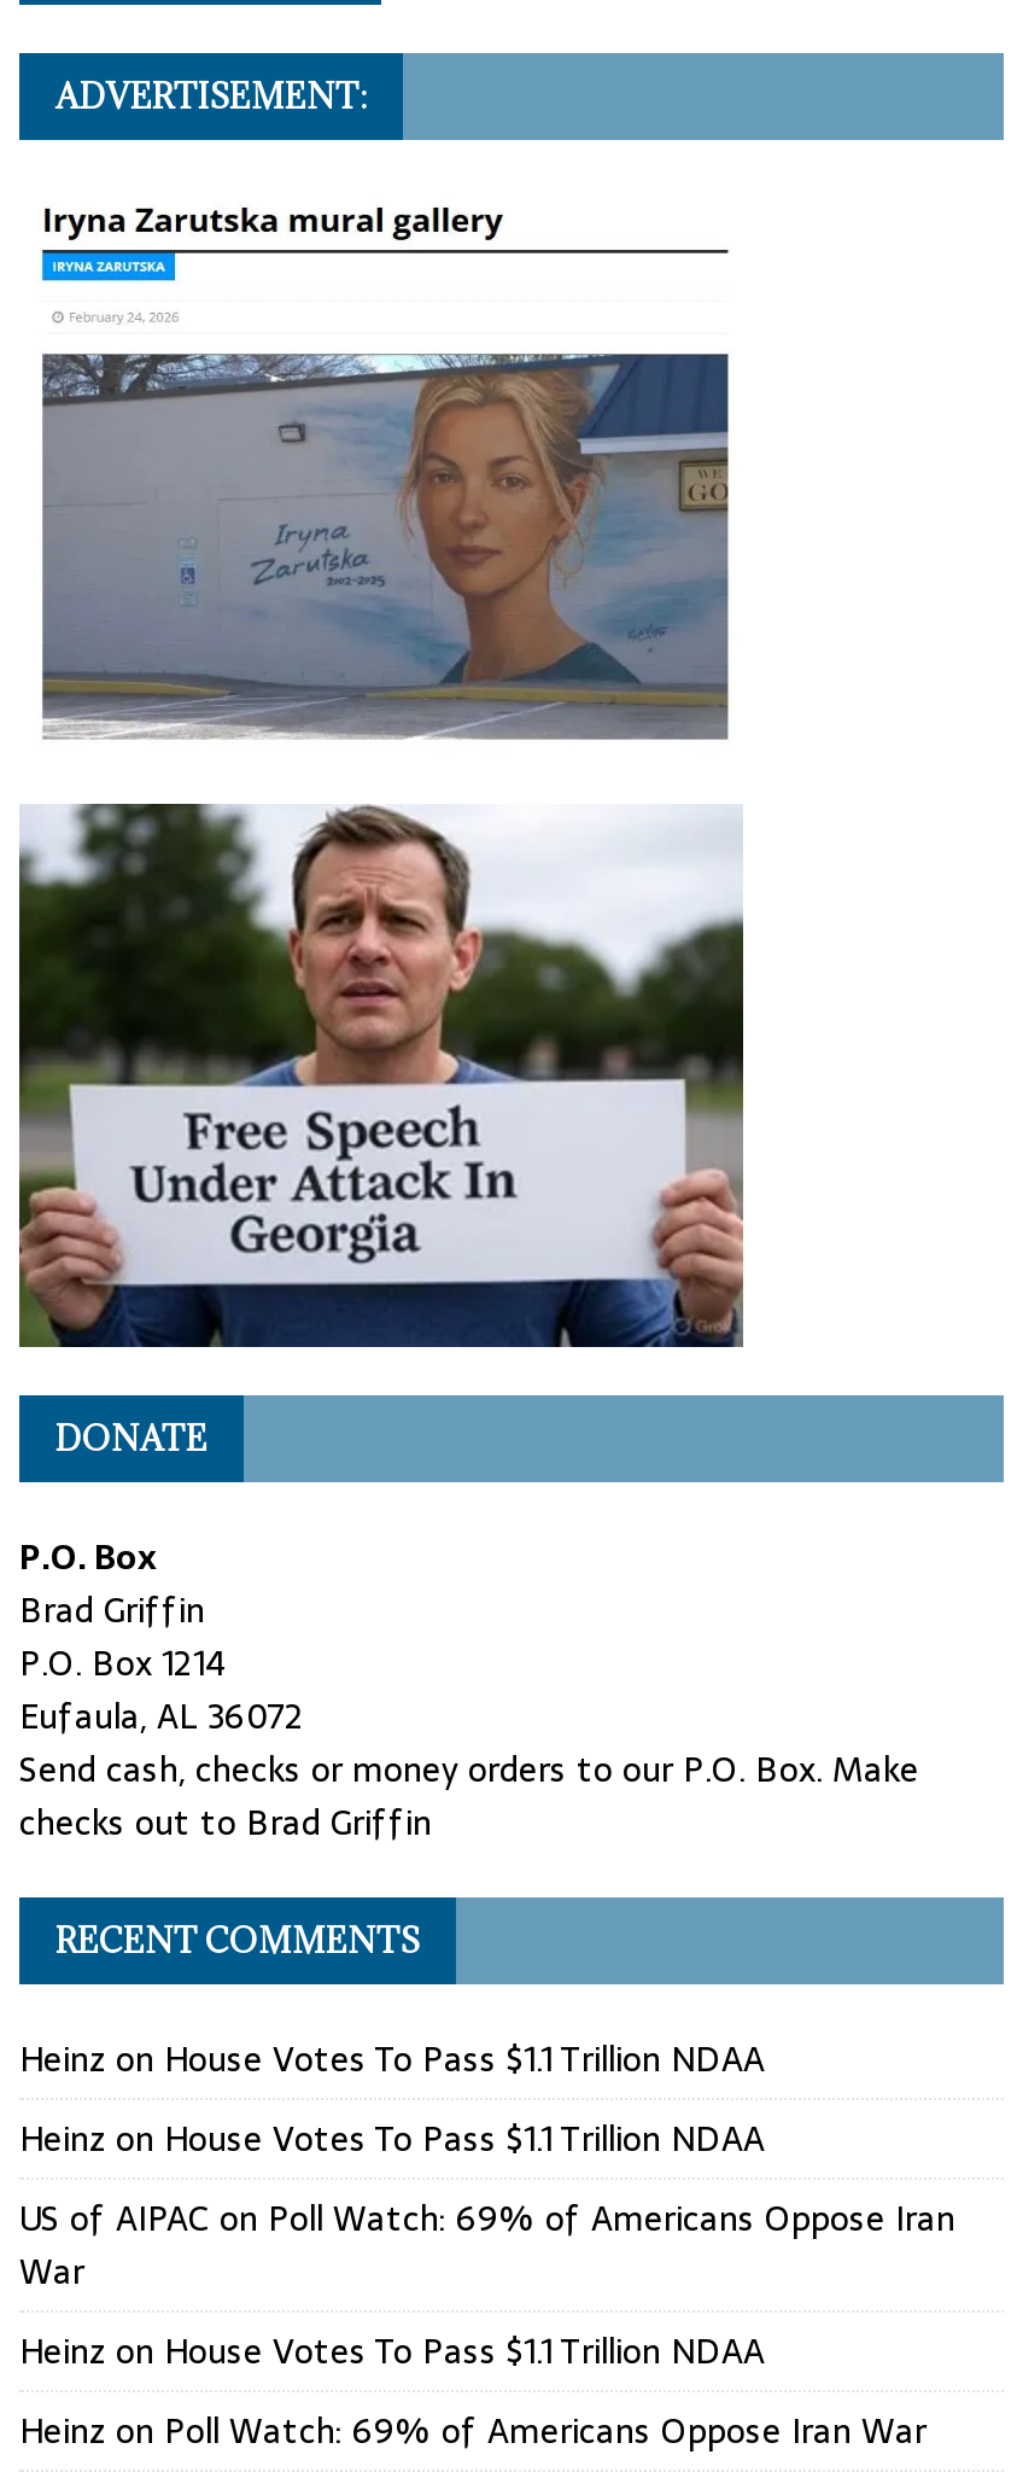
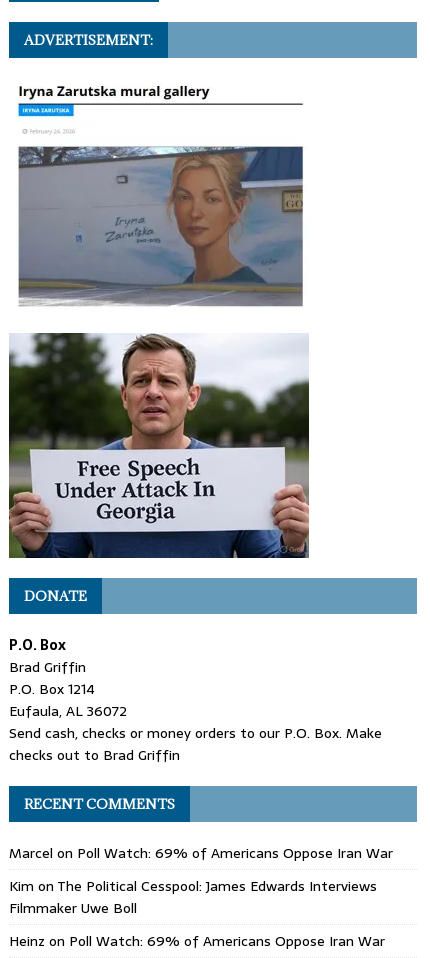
- Heinz on House Votes To Pass $1.1 Trillion NDAA
- Heinz on House Votes To Pass $1.1 Trillion NDAA
- US of AIPAC on Poll Watch: 69% of Americans Oppose Iran
- War
- Heinz on House Votes To Pass $1.1 Trillion NDAA
+ Marcel on Poll Watch: 69% of Americans Oppose Iran War
+ Kim on The Political Cesspool: James Edwards Interviews
+ Filmmaker Uwe Boll
